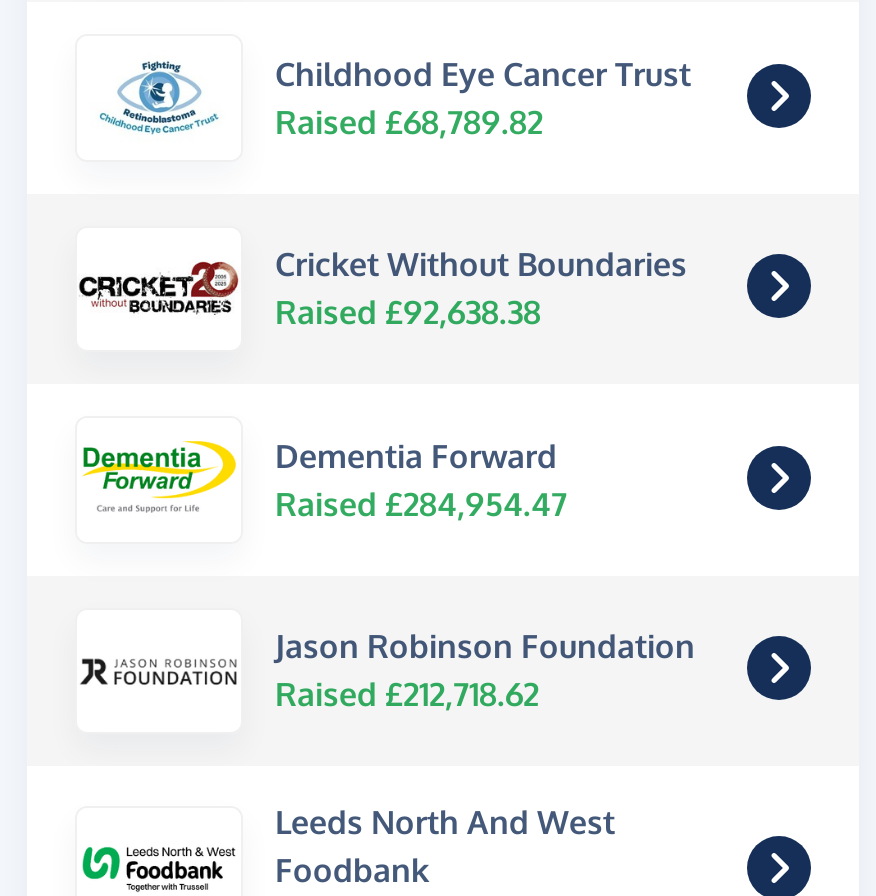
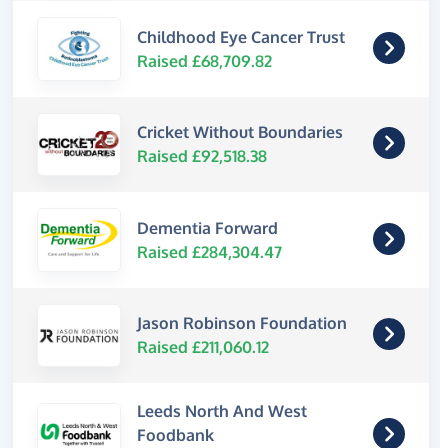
- Raised £68,789.82
+ Raised £68,709.82

- Raised £92,638.38
+ Raised £92,518.38

- Raised £284,954.47
+ Raised £284,304.47

- Raised £212,718.62
+ Raised £211,060.12
